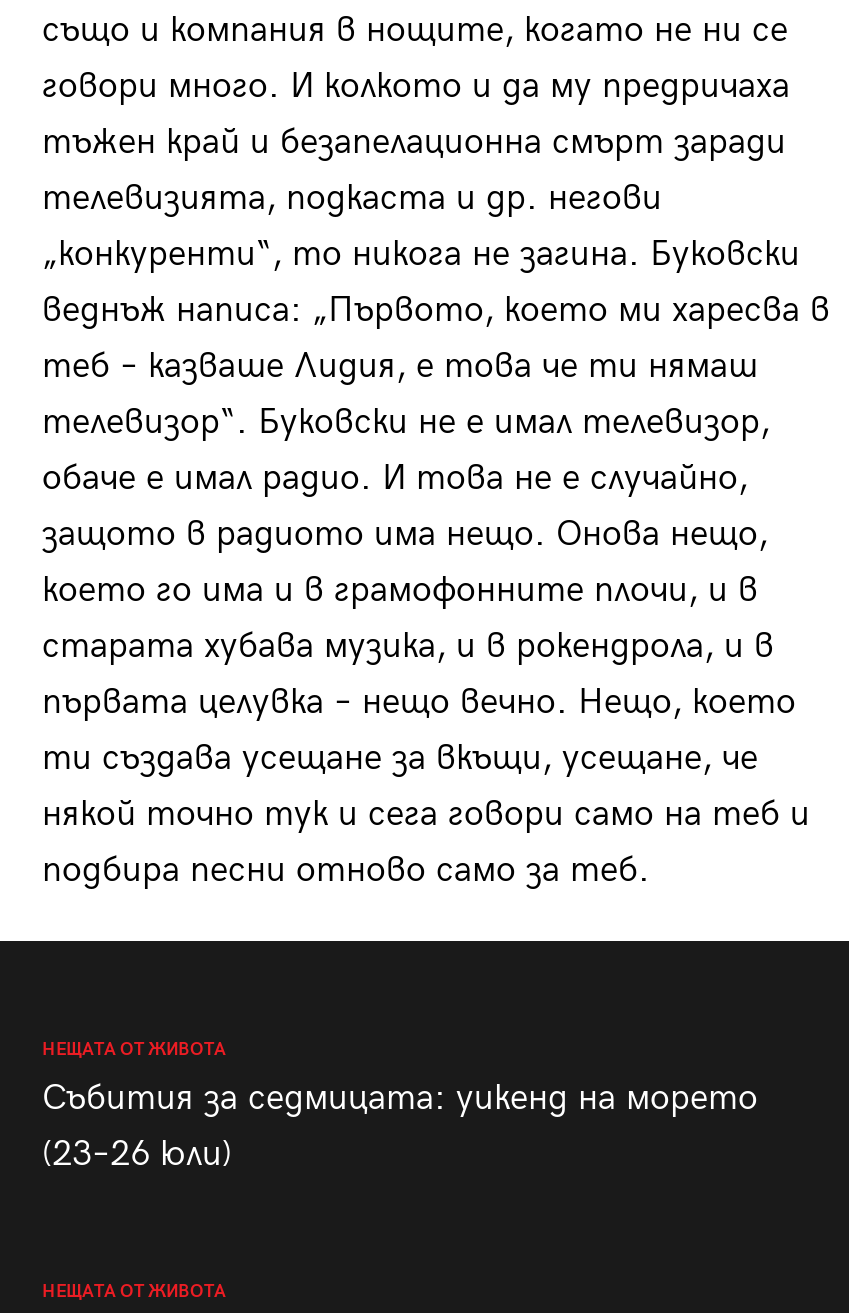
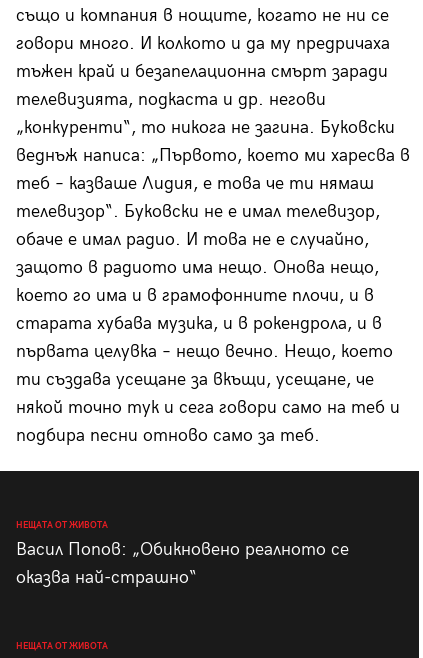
- Събития за седмицата: уикенд на морето
- (23–26 юли)
+ Васил Попов: „Обикновено реалното се
+ оказва най-страшно“
